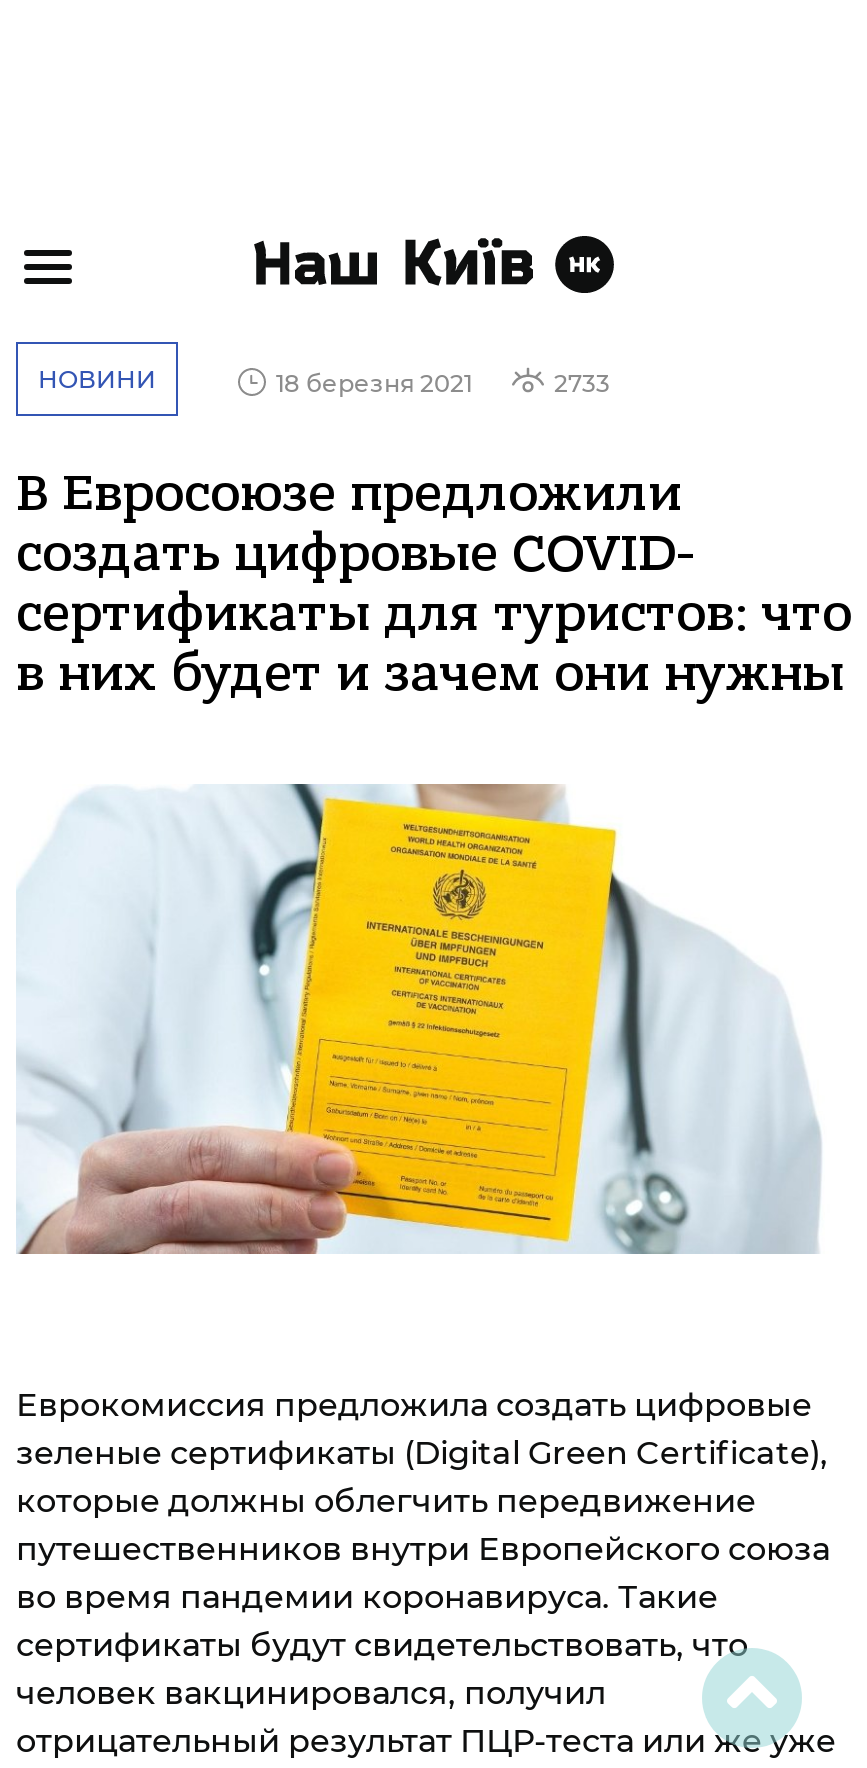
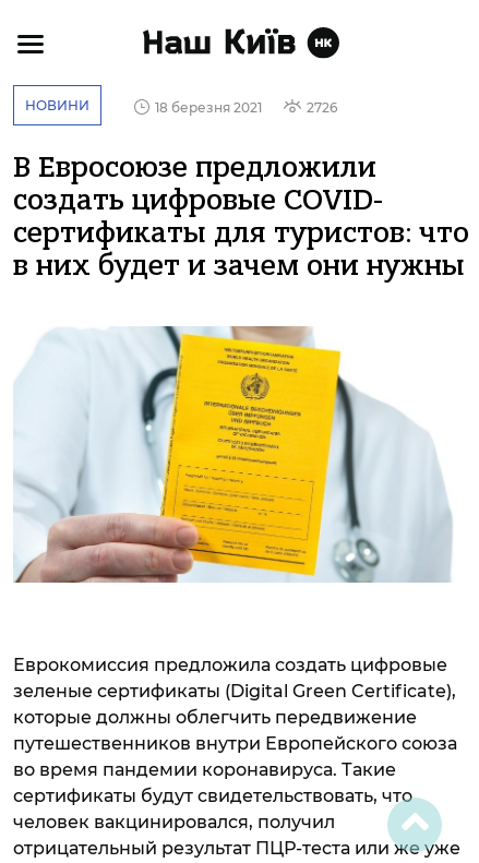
- 2733
+ 2726
